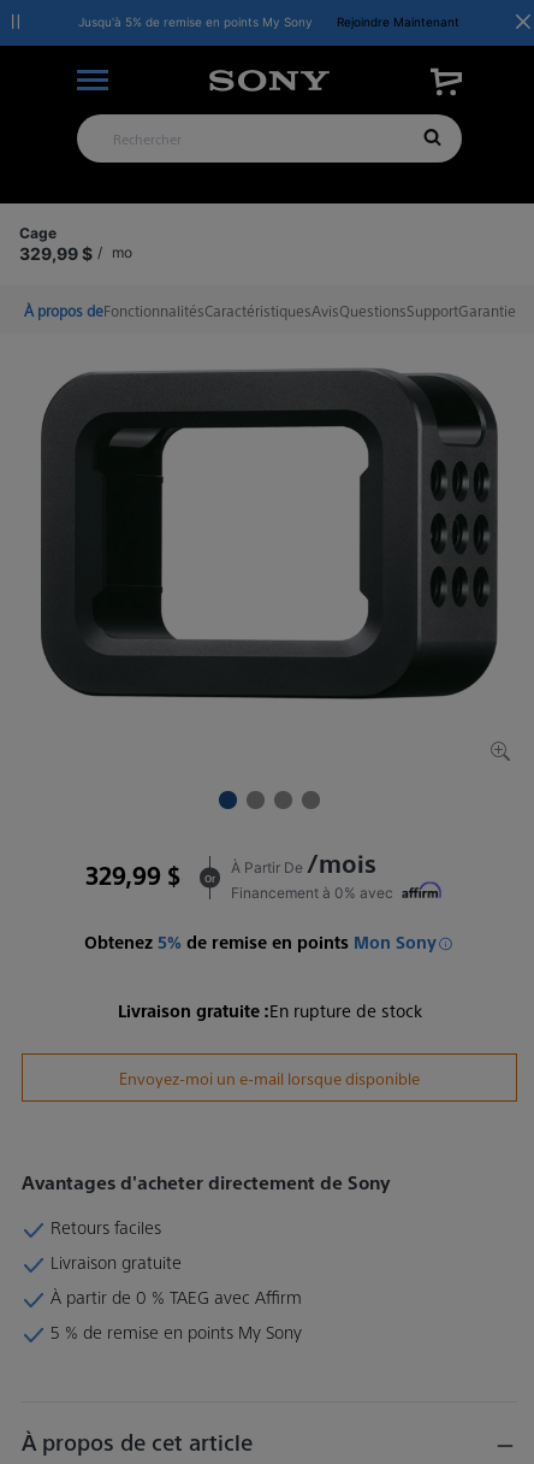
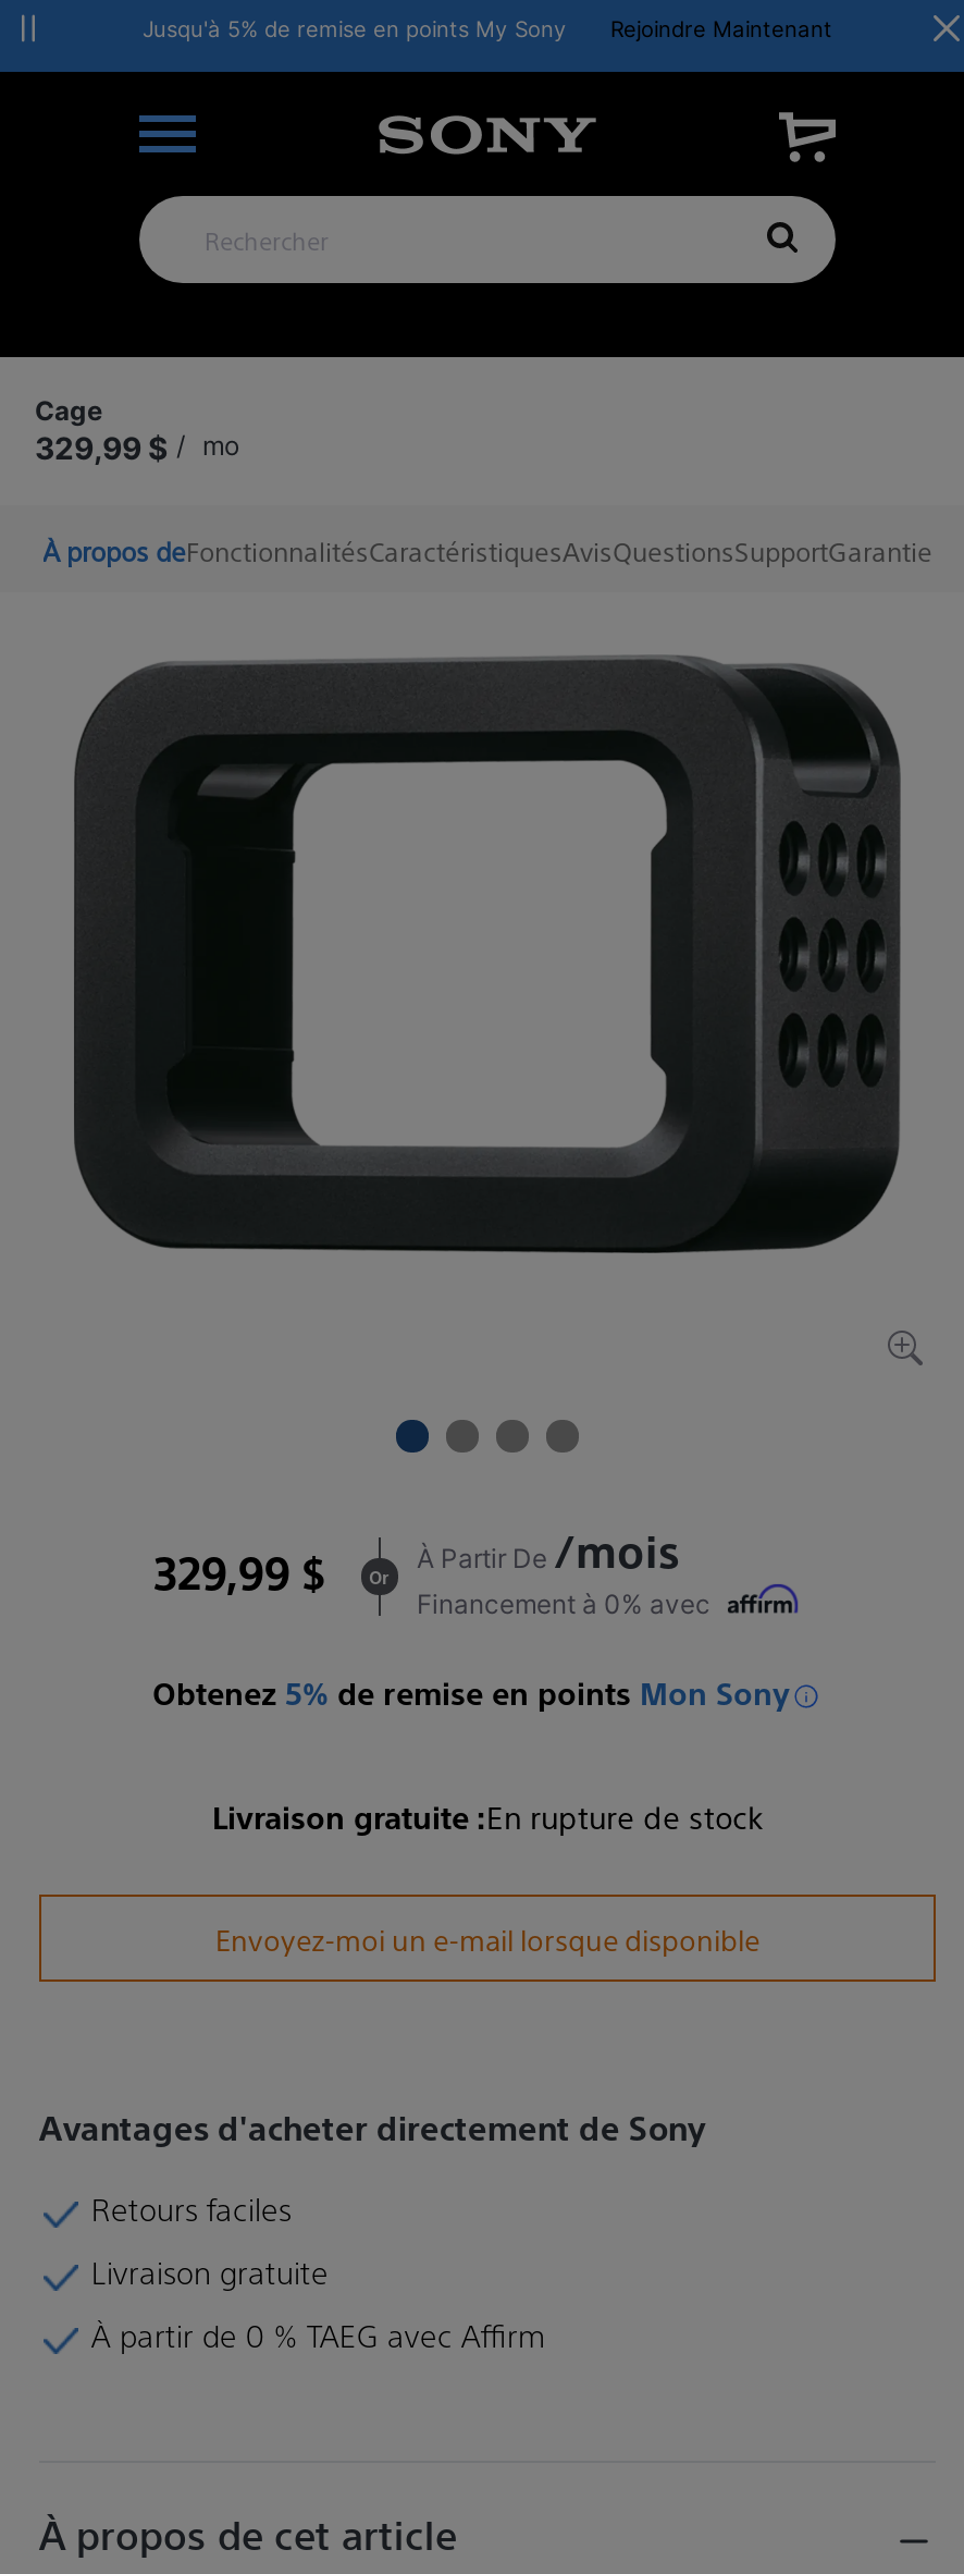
- 5 % de remise en points My Sony
